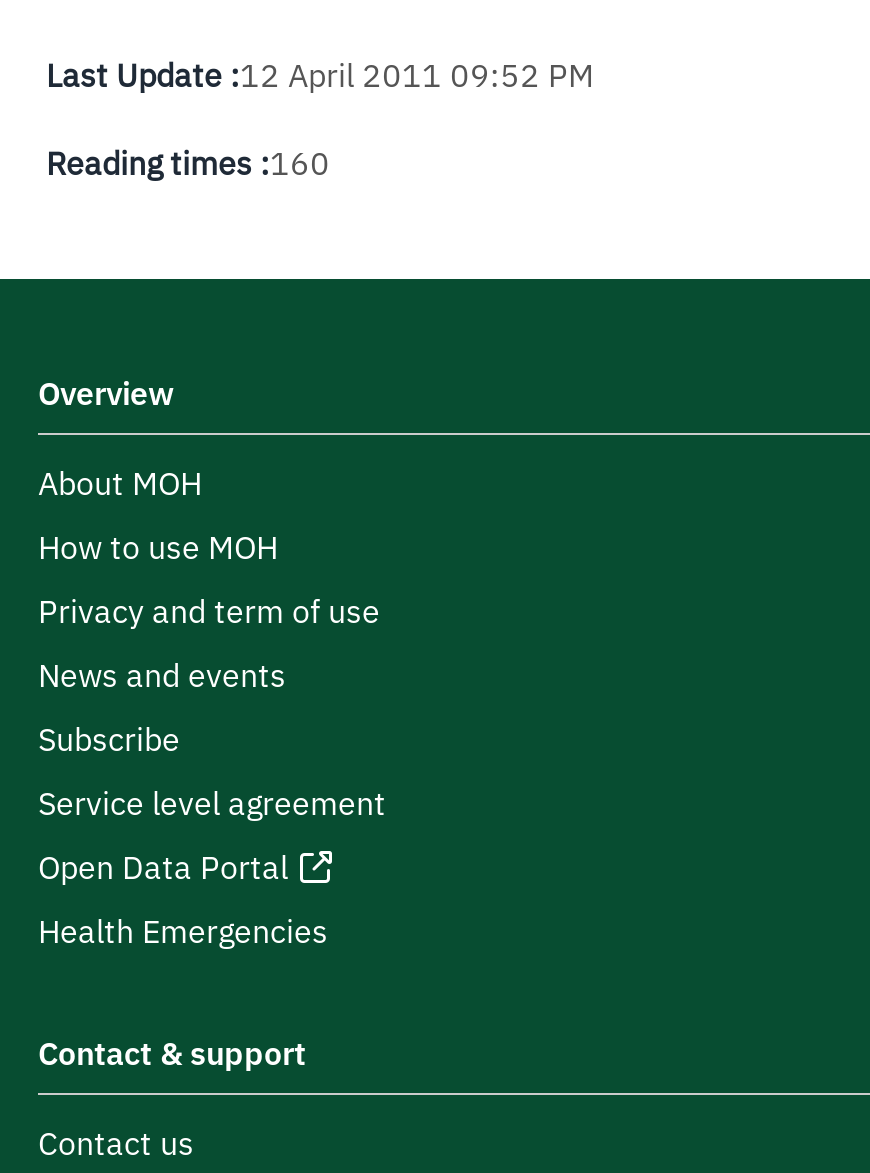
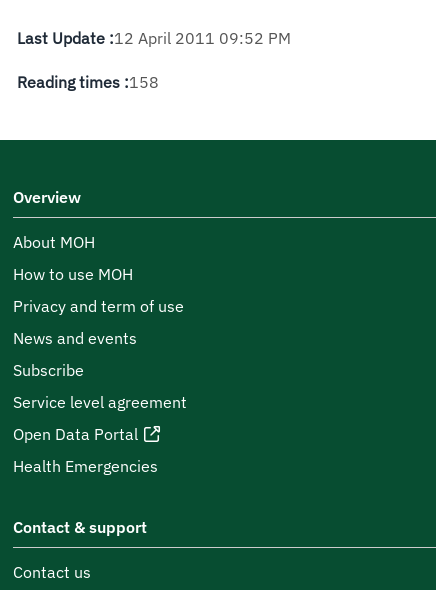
- Reading times : 160
+ Reading times : 158
